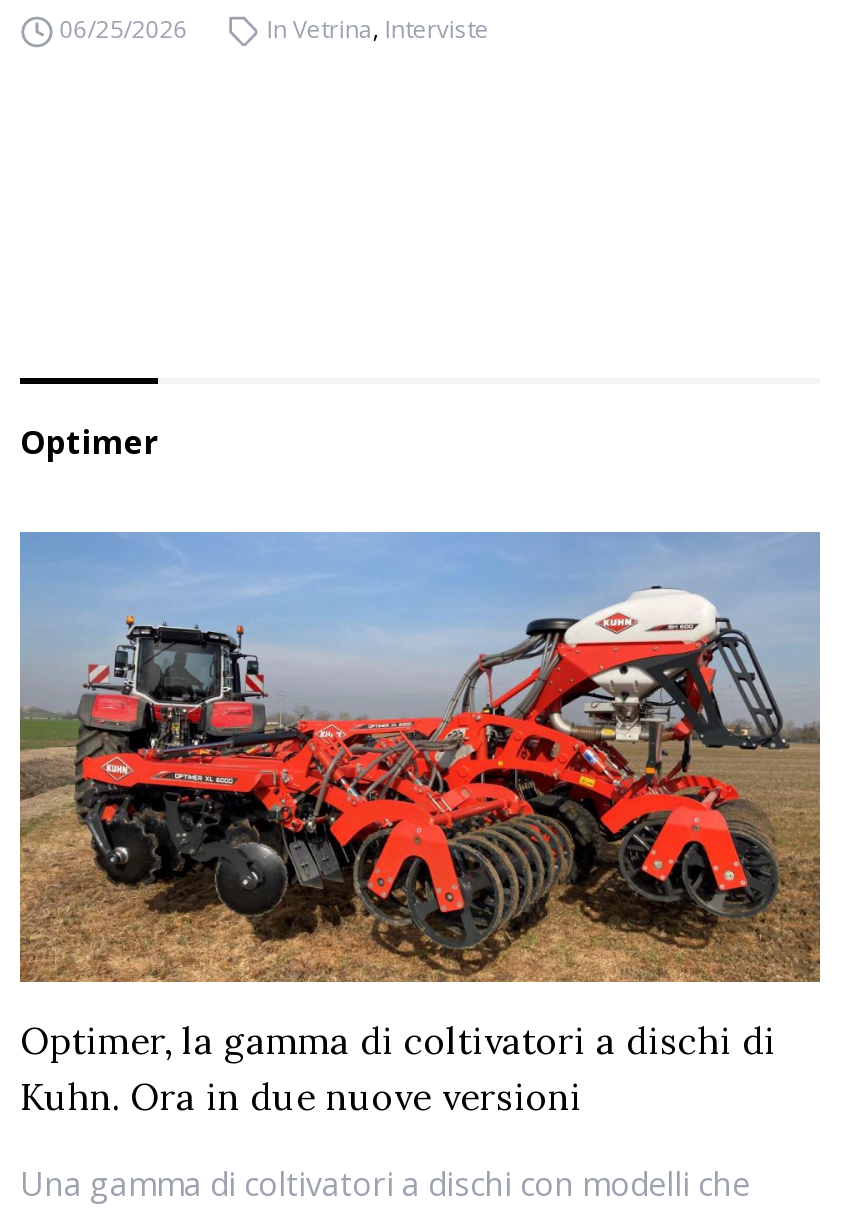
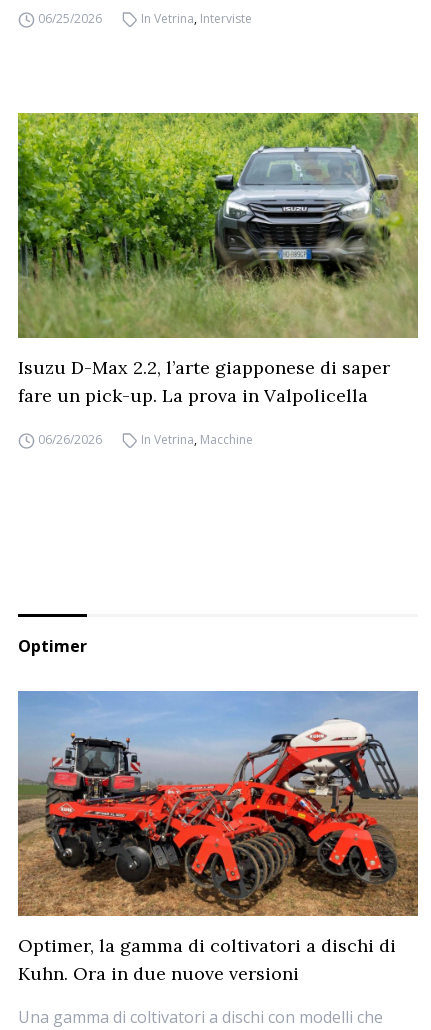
+ [image]
+ Isuzu D-Max 2.2, l’arte giapponese di saper
+ fare un pick-up. La prova in Valpolicella
+ 06/26/2026
+ In Vetrina, Macchine
